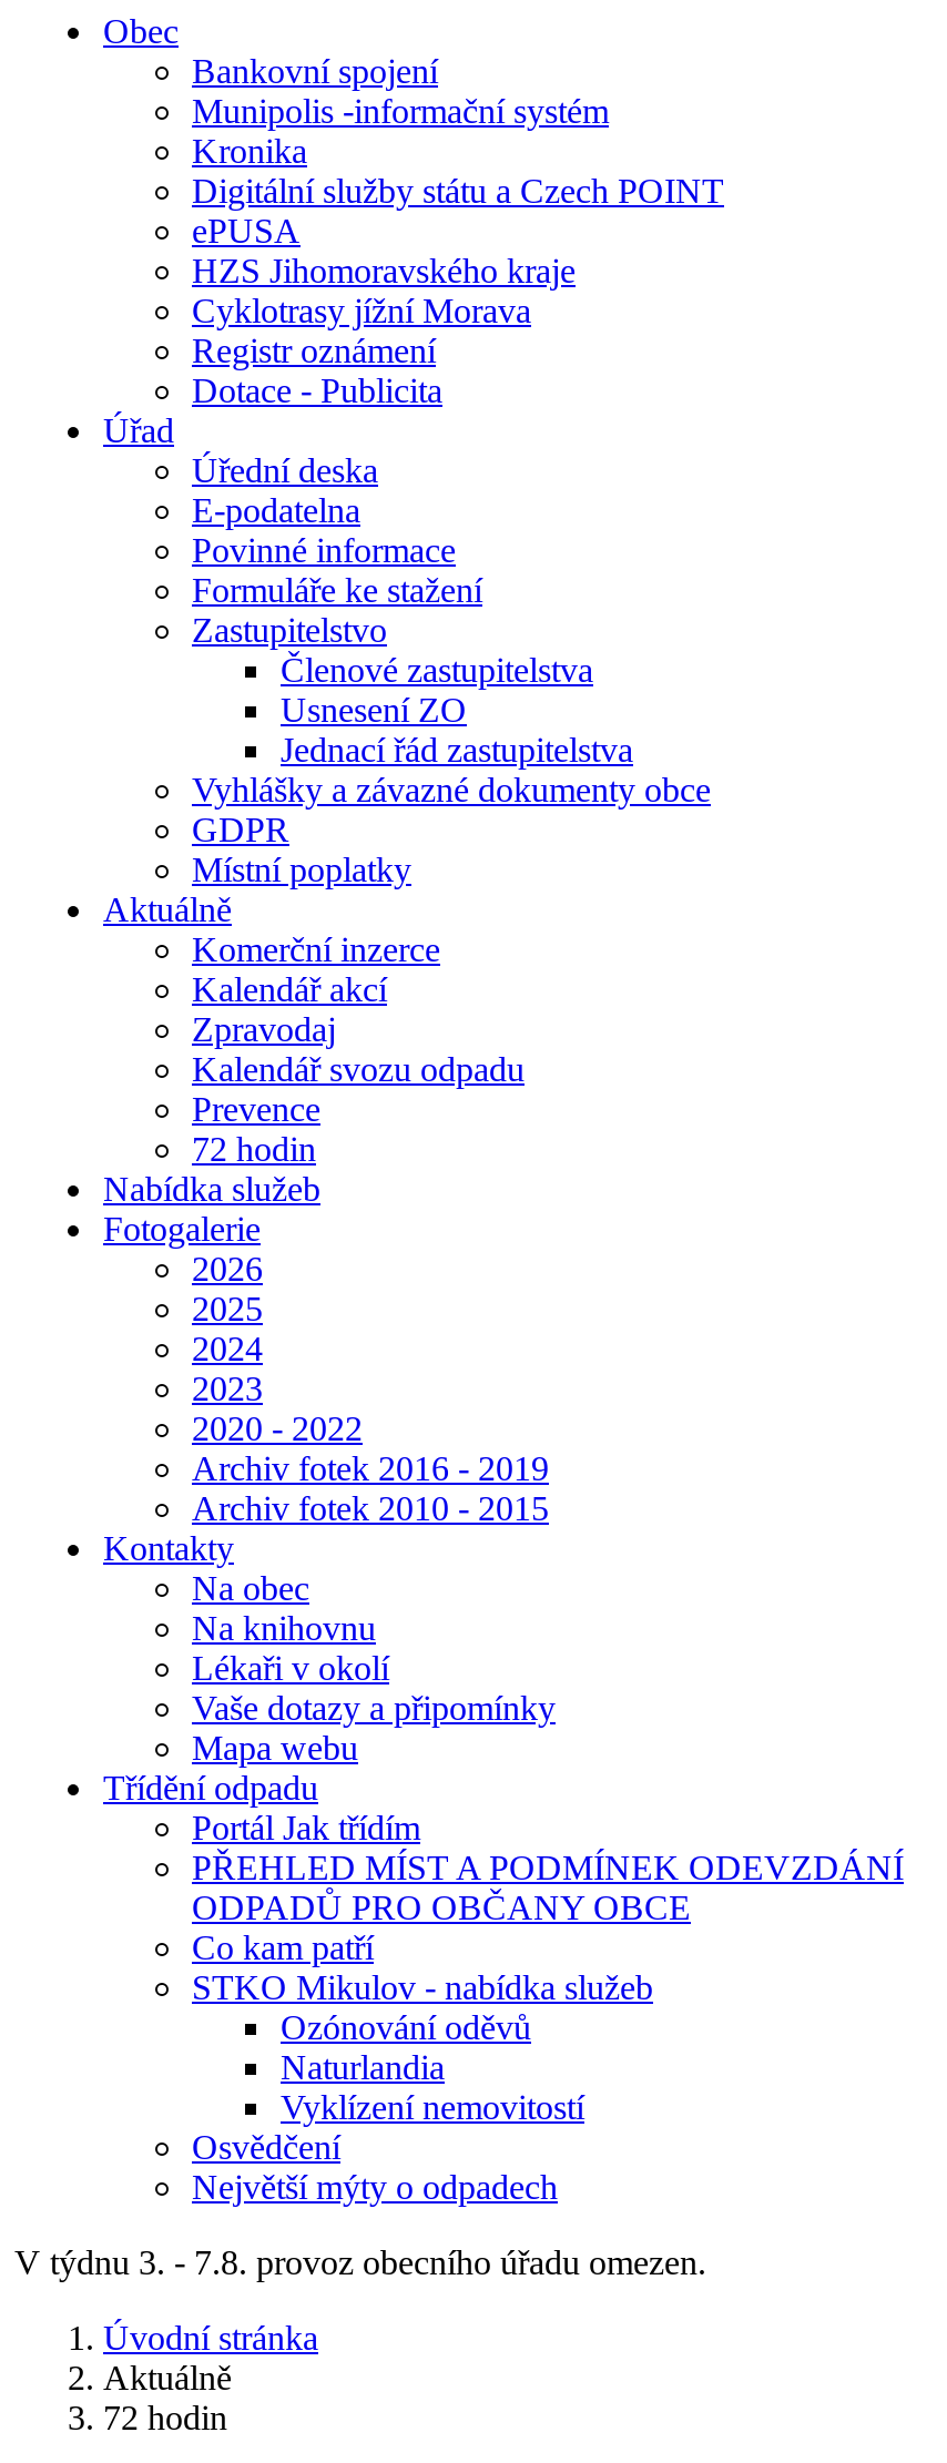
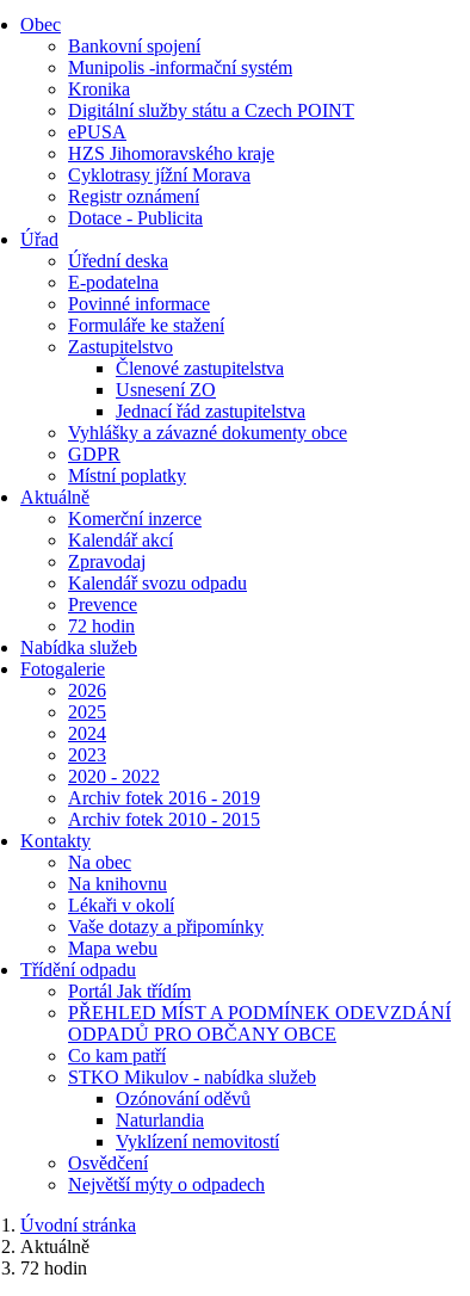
- V týdnu 3. - 7.8. provoz obecního úřadu omezen.
